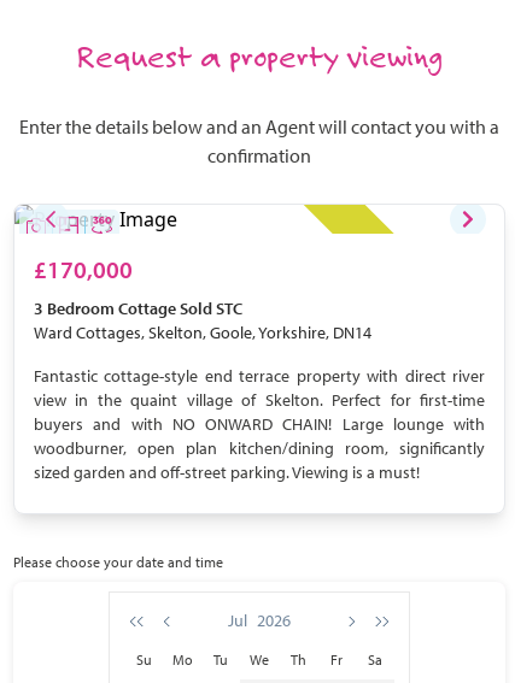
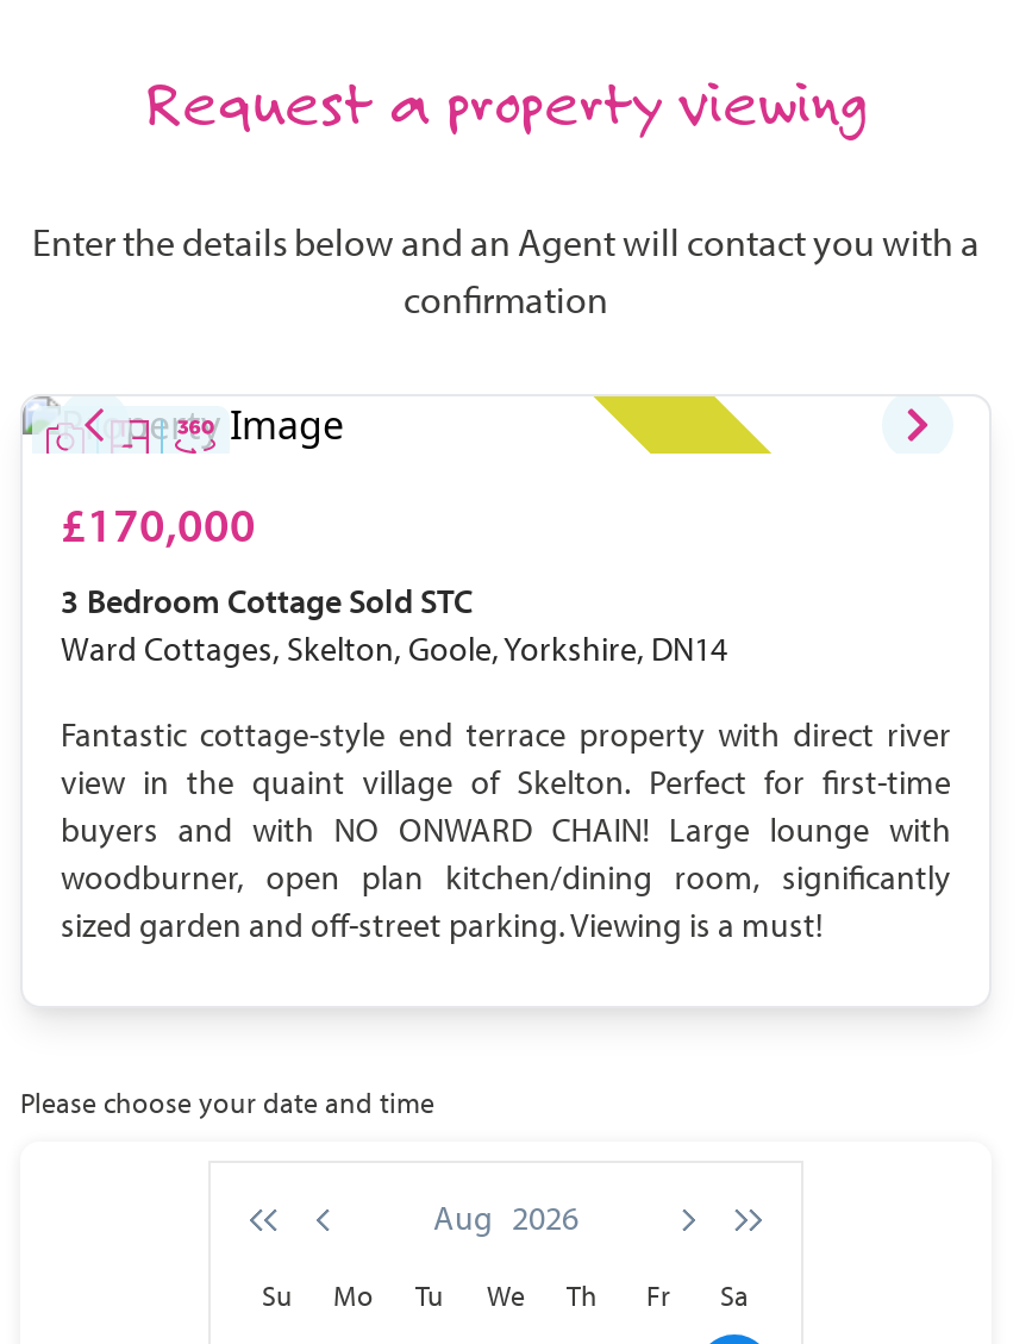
- Jul 2026
+ Aug 2026
